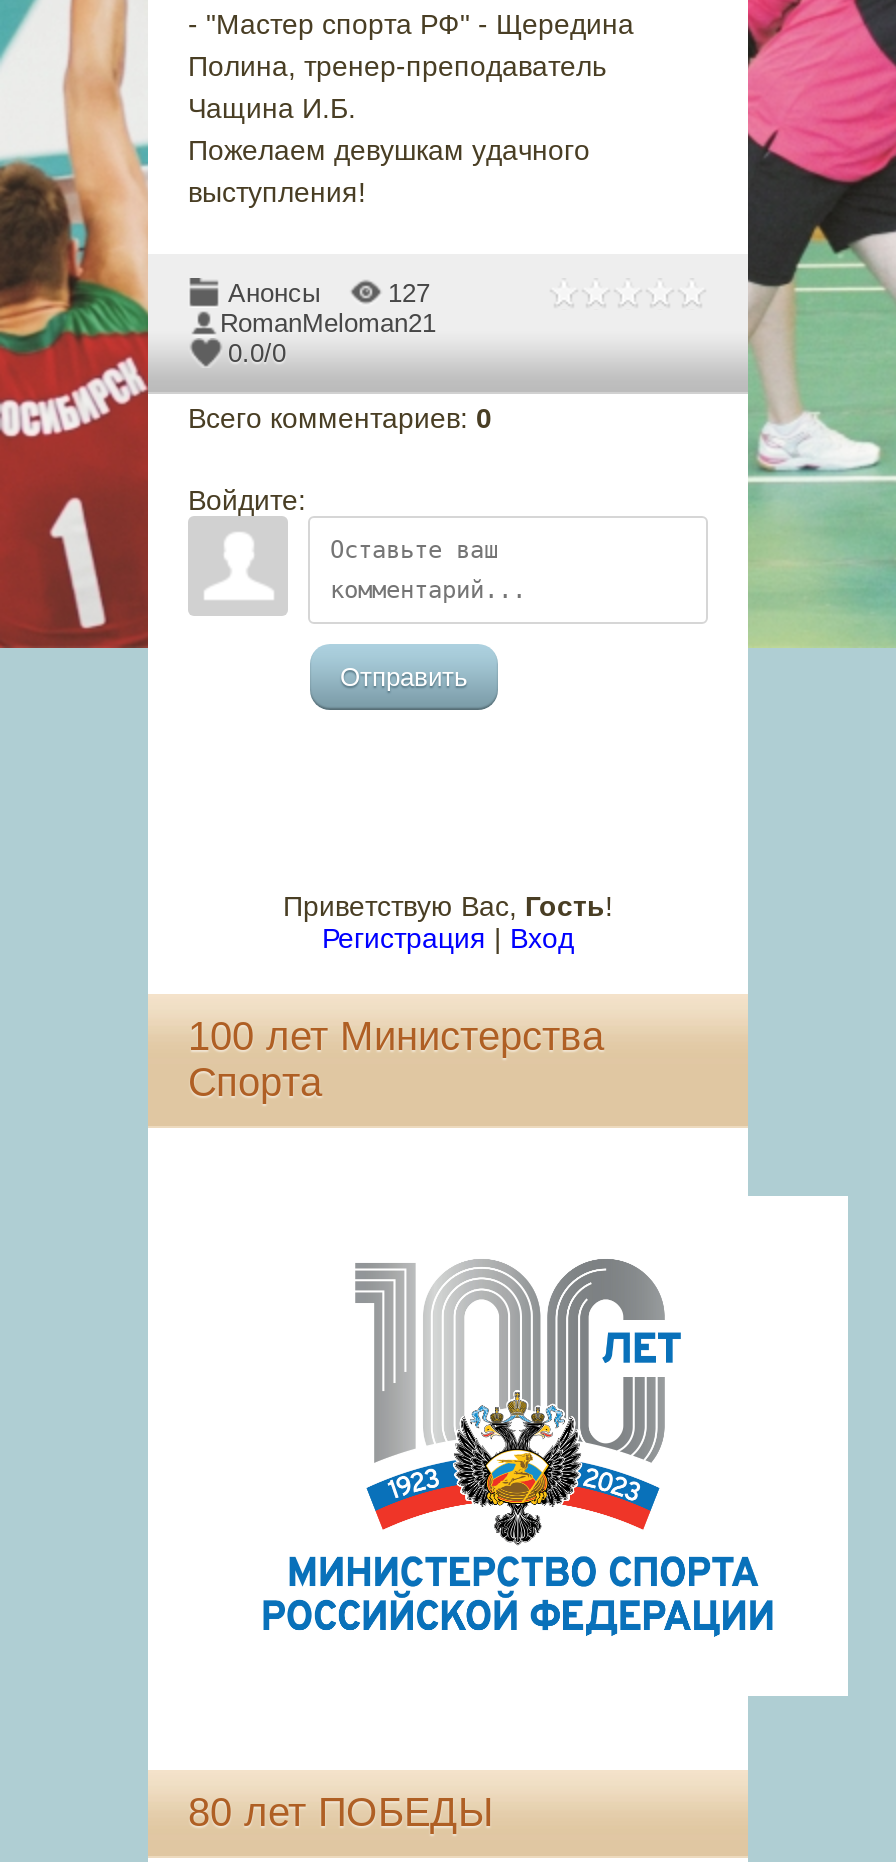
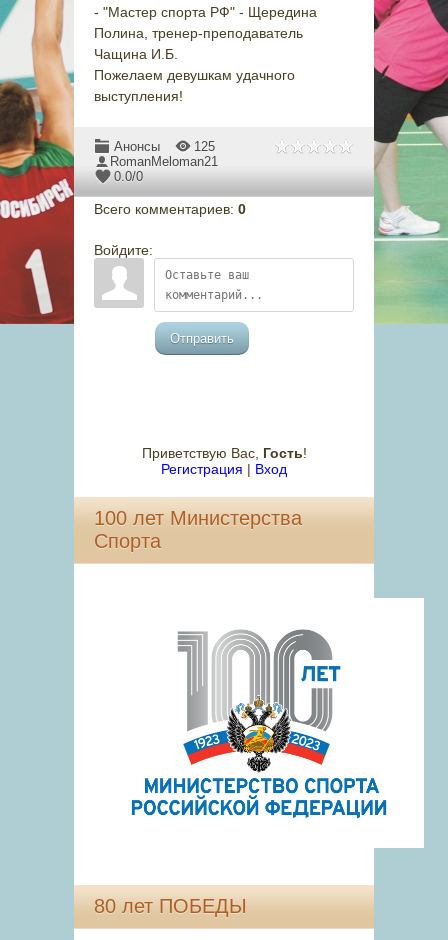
- 127
+ 125
